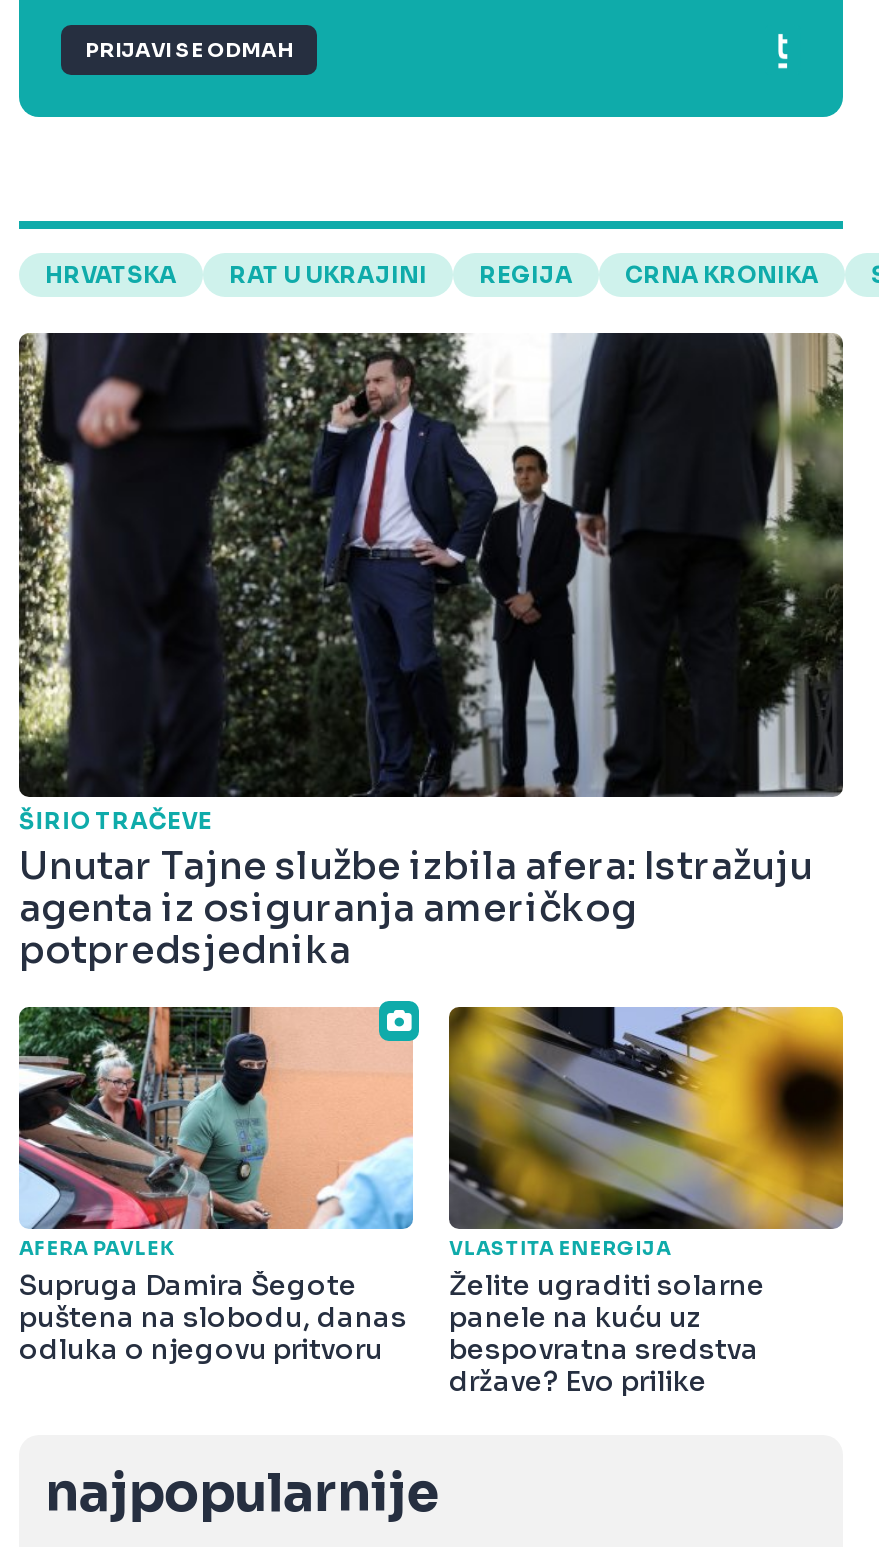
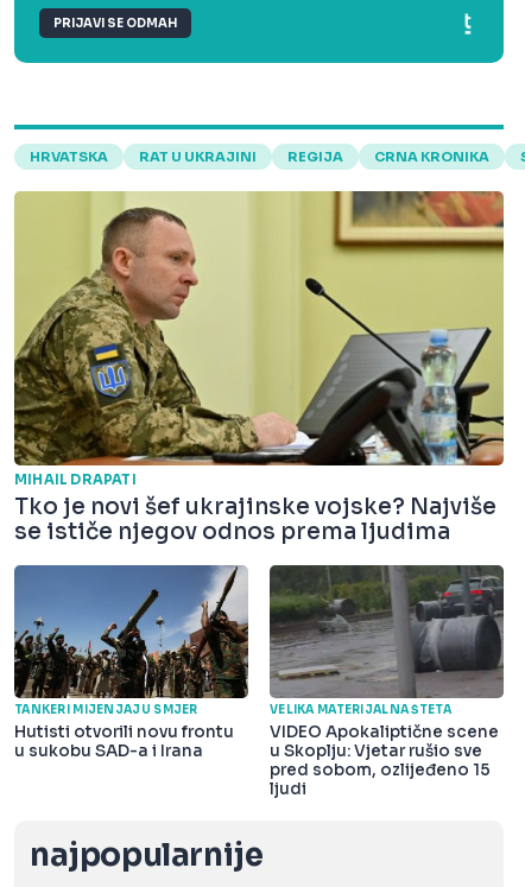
- [image]
- ŠIRIO TRAČEVE
- Unutar Tajne službe izbila afera: Istražuju
- agenta iz osiguranja američkog
- potpredsjednika
+ [image]
+ MIHAIL DRAPATI
+ Tko je novi šef ukrajinske vojske? Najviše
+ se ističe njegov odnos prema ljudima

- [image]
- AFERA PAVLEK
- Supruga Damira Šegote
- puštena na slobodu, danas
- odluka o njegovu pritvoru
+ [image]
+ TANKERI MIJENJAJU SMJER
+ Hutisti otvorili novu frontu
+ u sukobu SAD-a i Irana

- [image]
- VLASTITA ENERGIJA
- Želite ugraditi solarne
- panele na kuću uz
- bespovratna sredstva
- države? Evo prilike
+ [image]
+ VELIKA MATERIJALNA ŠTETA
+ VIDEO Apokaliptične scene
+ u Skoplju: Vjetar rušio sve
+ pred sobom, ozlijeđeno 15
+ ljudi
